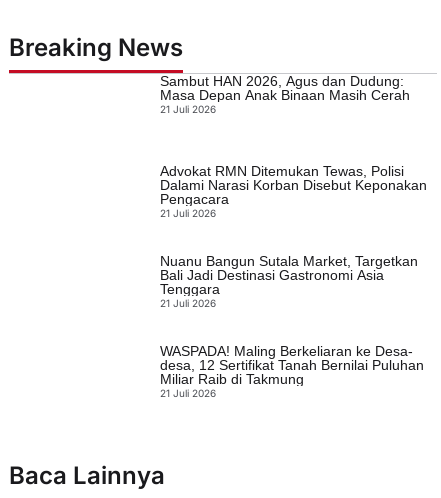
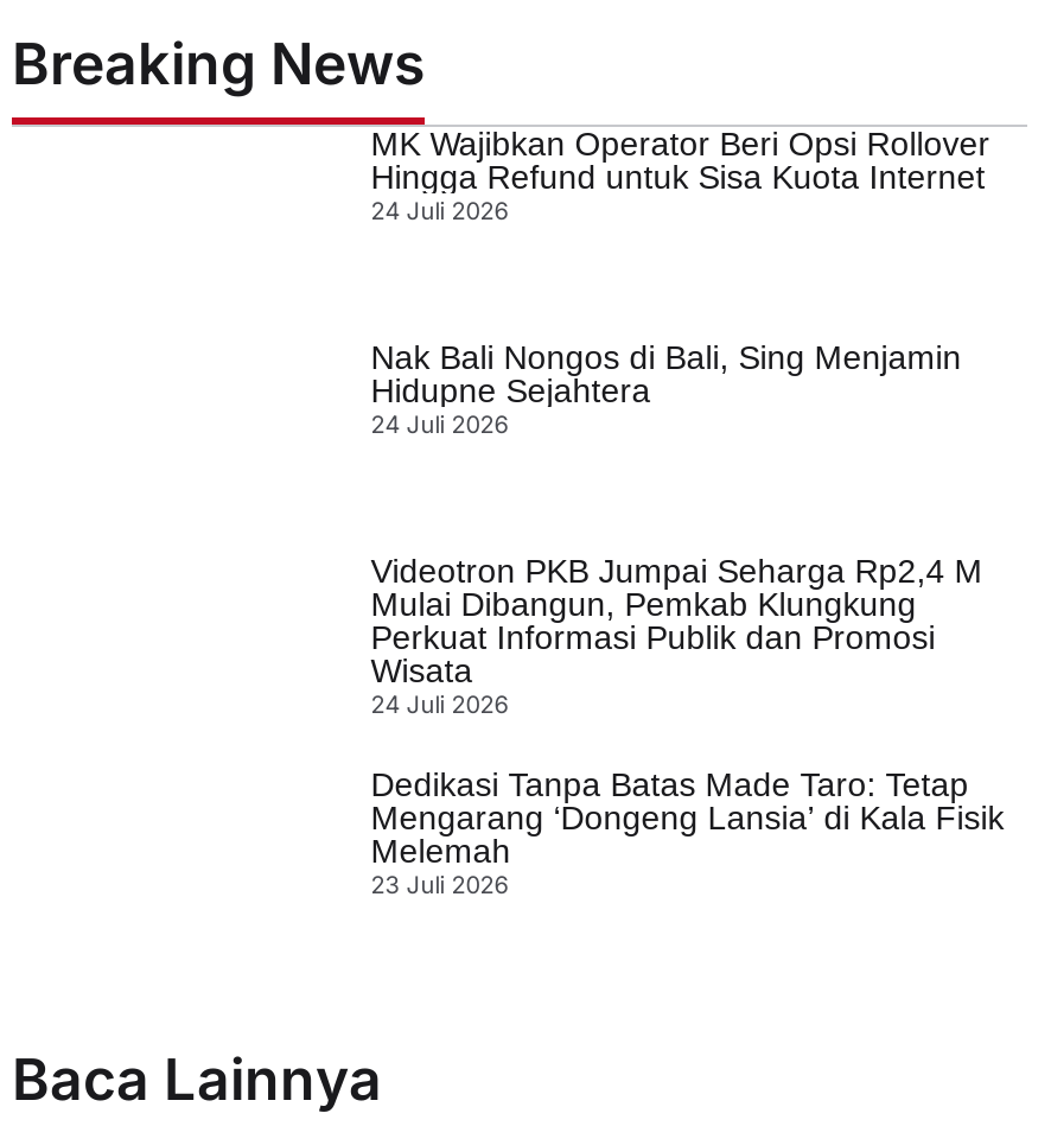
- Sambut HAN 2026, Agus dan Dudung:
- Masa Depan Anak Binaan Masih Cerah
- 21 Juli 2026
+ MK Wajibkan Operator Beri Opsi Rollover
+ Hingga Refund untuk Sisa Kuota Internet
+ 24 Juli 2026

- Advokat RMN Ditemukan Tewas, Polisi
- Dalami Narasi Korban Disebut Keponakan
- Pengacara
- 21 Juli 2026
+ Nak Bali Nongos di Bali, Sing Menjamin
+ Hidupne Sejahtera
+ 24 Juli 2026

- Nuanu Bangun Sutala Market, Targetkan
- Bali Jadi Destinasi Gastronomi Asia
- Tenggara
- 21 Juli 2026
+ Videotron PKB Jumpai Seharga Rp2,4 M
+ Mulai Dibangun, Pemkab Klungkung
+ Perkuat Informasi Publik dan Promosi
+ Wisata
+ 24 Juli 2026

- WASPADA! Maling Berkeliaran ke Desa-
- desa, 12 Sertifikat Tanah Bernilai Puluhan
- Miliar Raib di Takmung
- 21 Juli 2026
+ Dedikasi Tanpa Batas Made Taro: Tetap
+ Mengarang ‘Dongeng Lansia’ di Kala Fisik
+ Melemah
+ 23 Juli 2026
